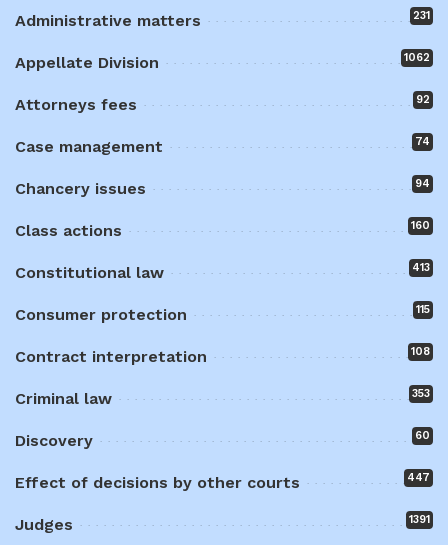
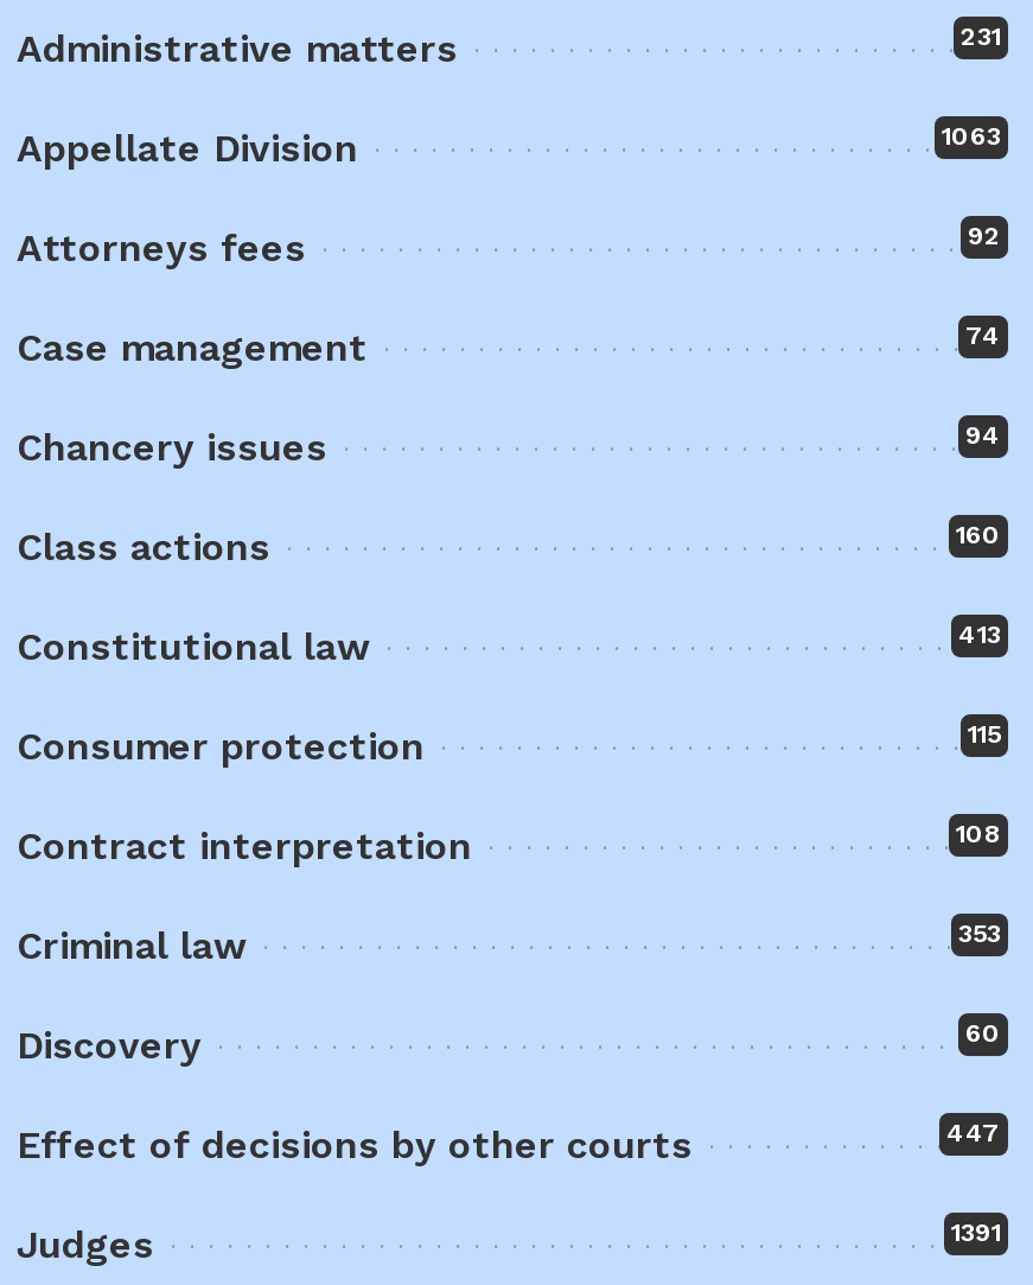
- 1062
+ 1063
